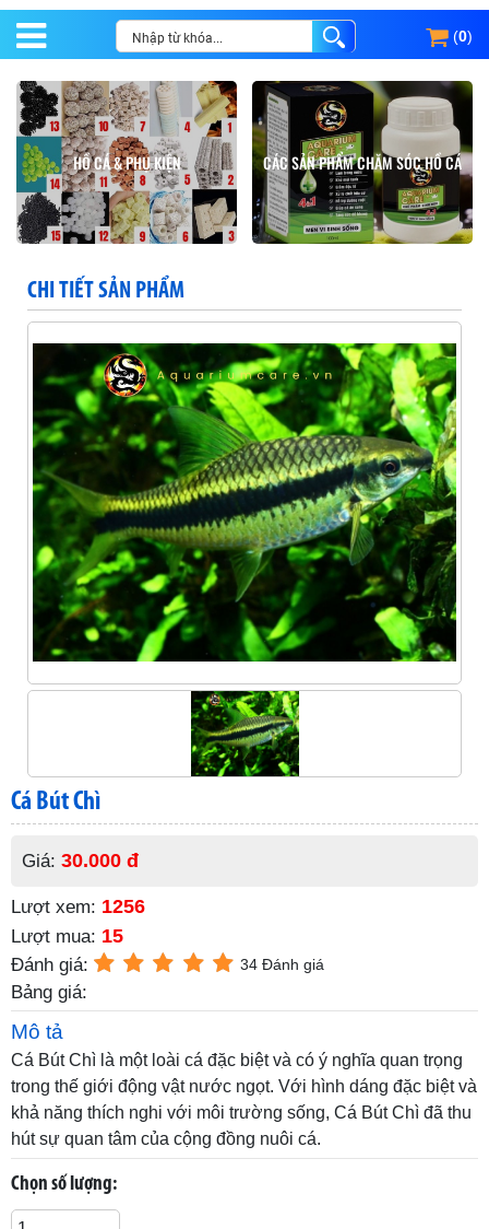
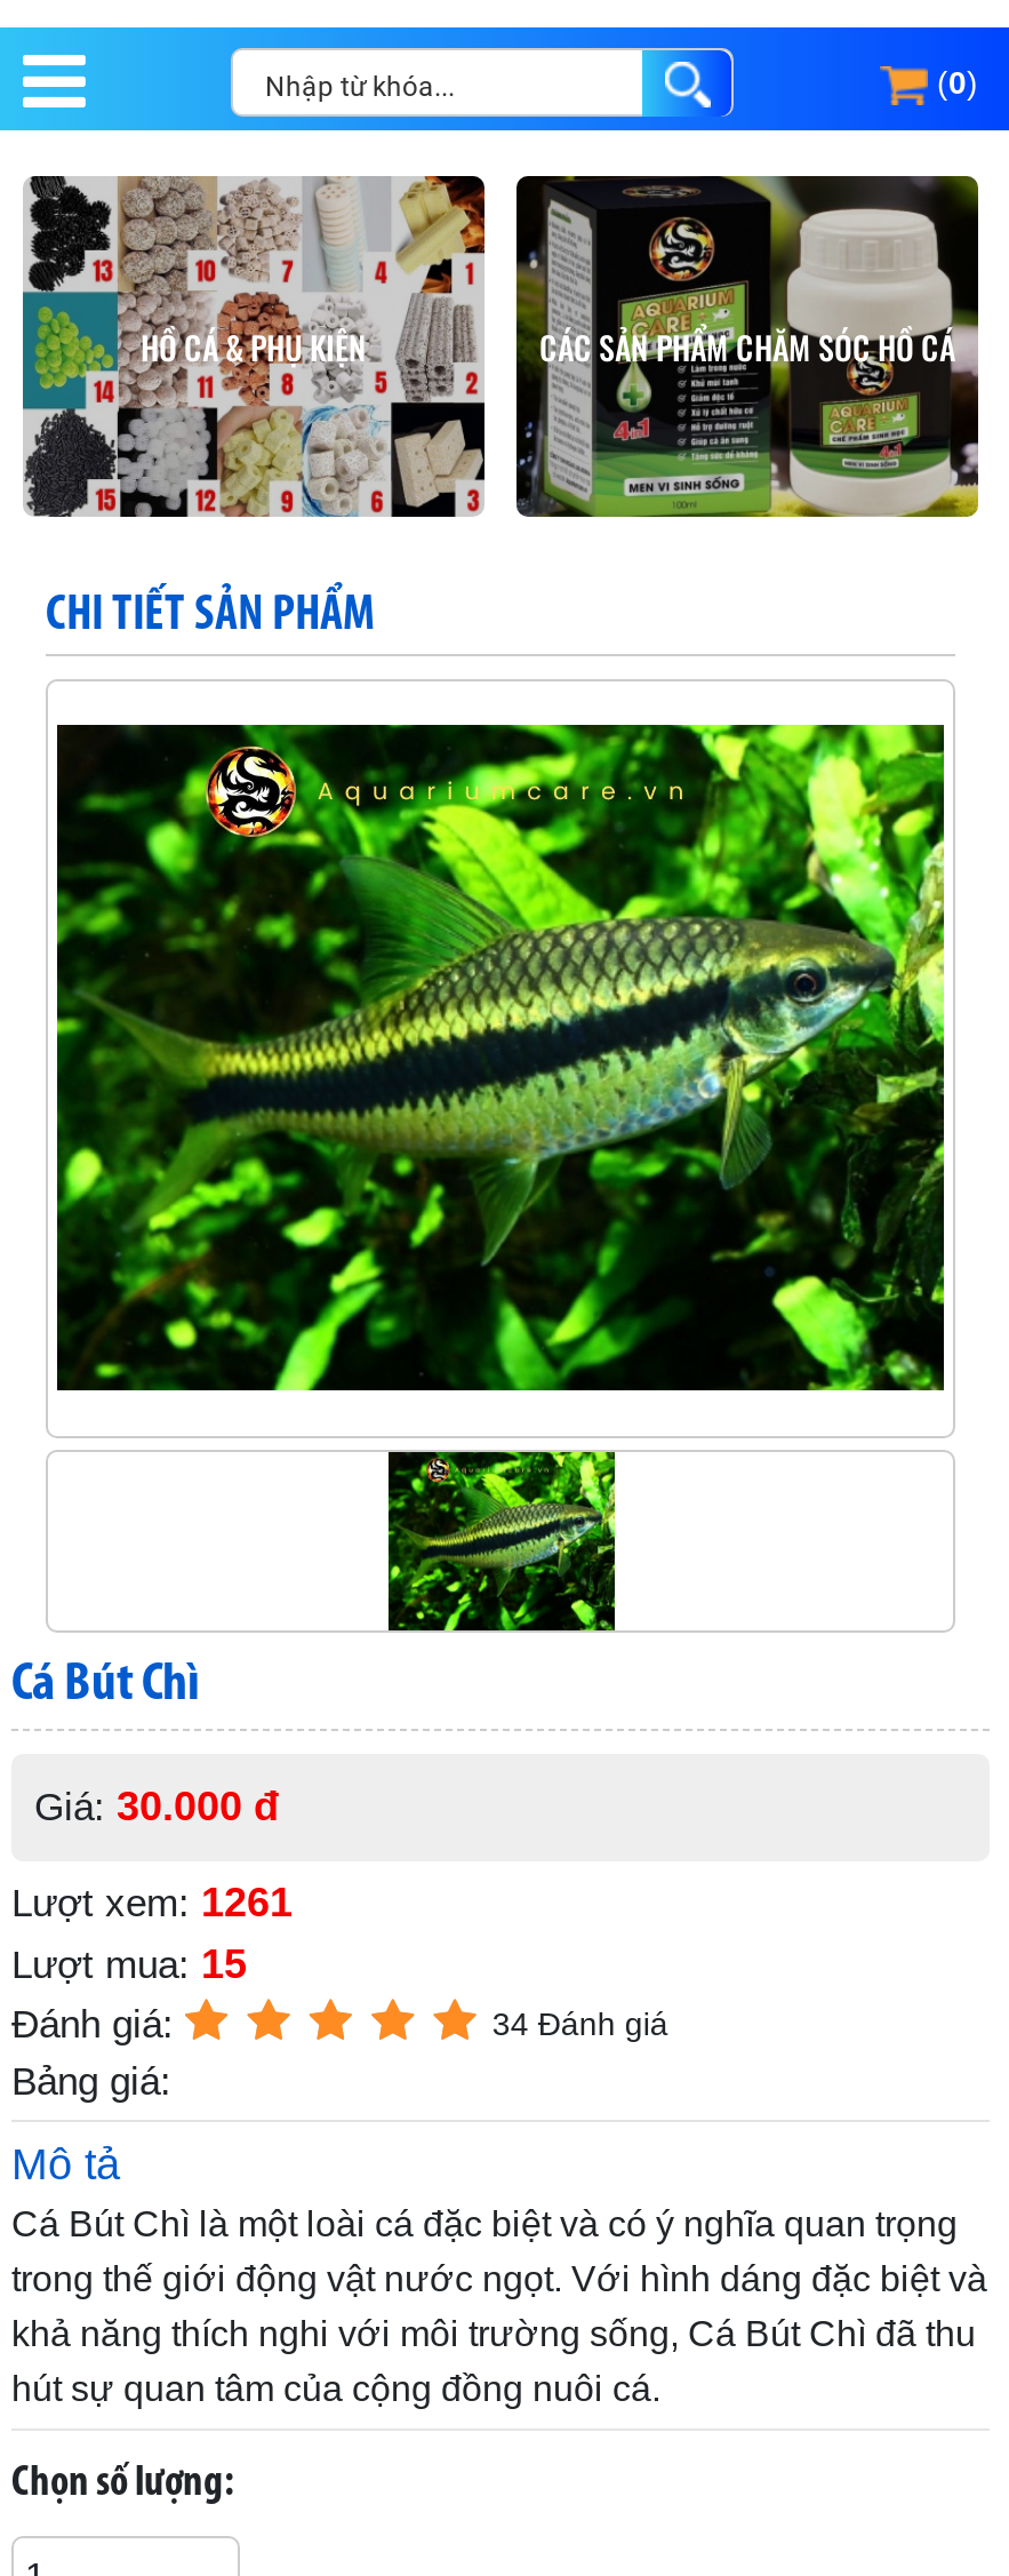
- Lượt xem: 1256
+ Lượt xem: 1261
